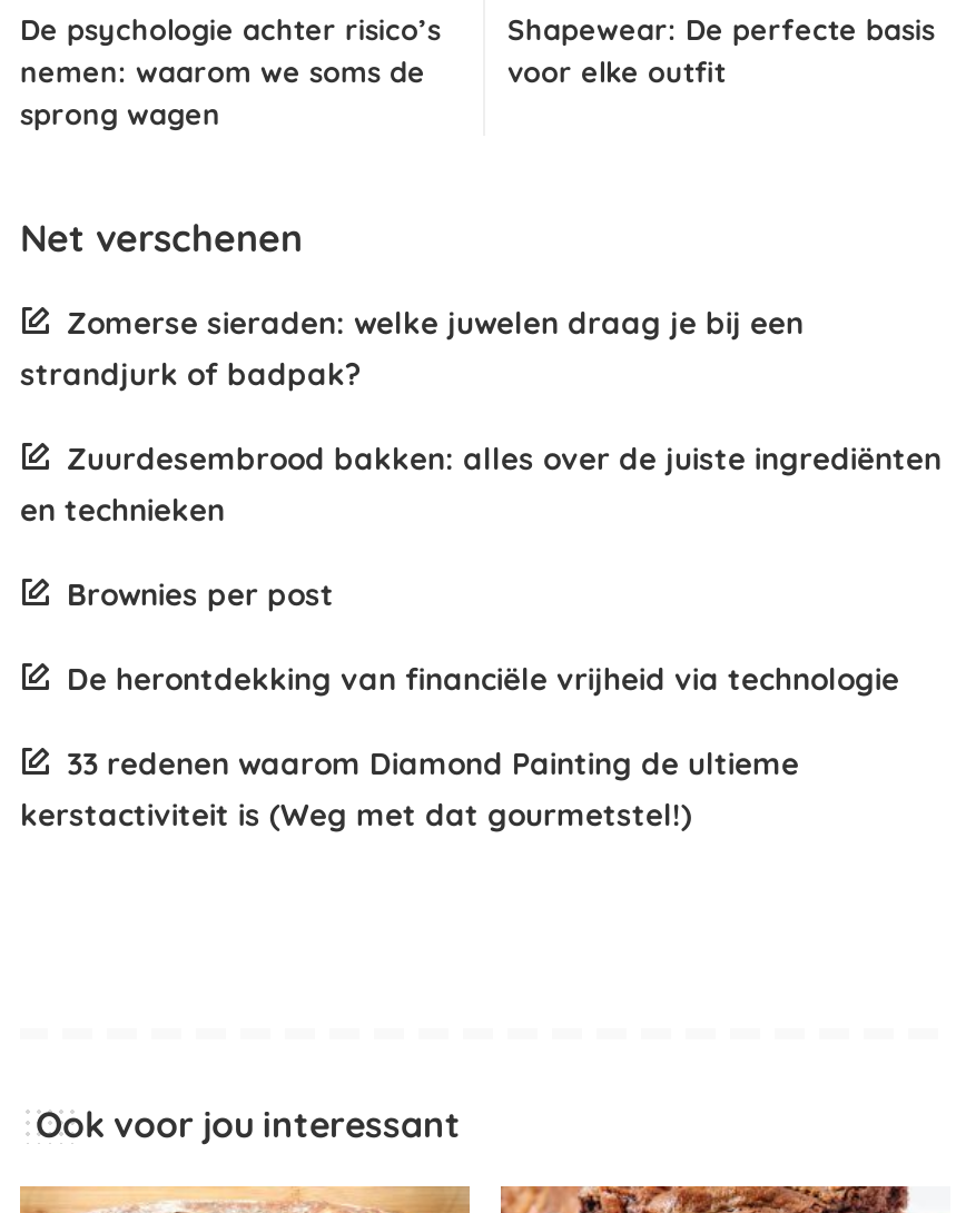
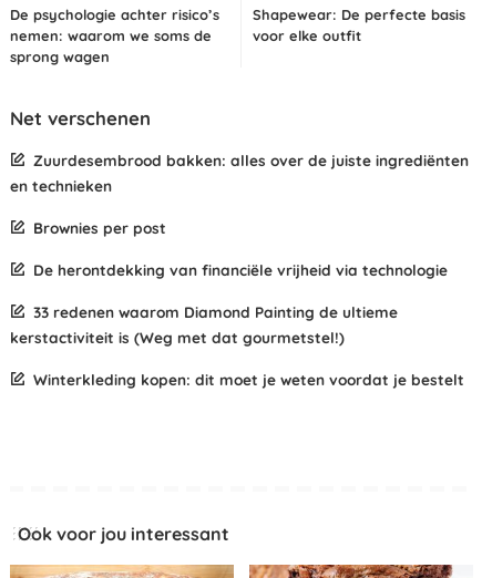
- Zomerse sieraden: welke juwelen draag je bij een
- strandjurk of badpak?

moved up: Zuurdesembrood bakken: alles over de juiste ingrediënten | en technieken | Brownies per post | De herontdekking van financiële vrijheid via technologie | 33 redenen waarom Diamond Painting de ultieme | kerstactiviteit is (Weg met dat gourmetstel!)

+ Winterkleding kopen: dit moet je weten voordat je bestelt
